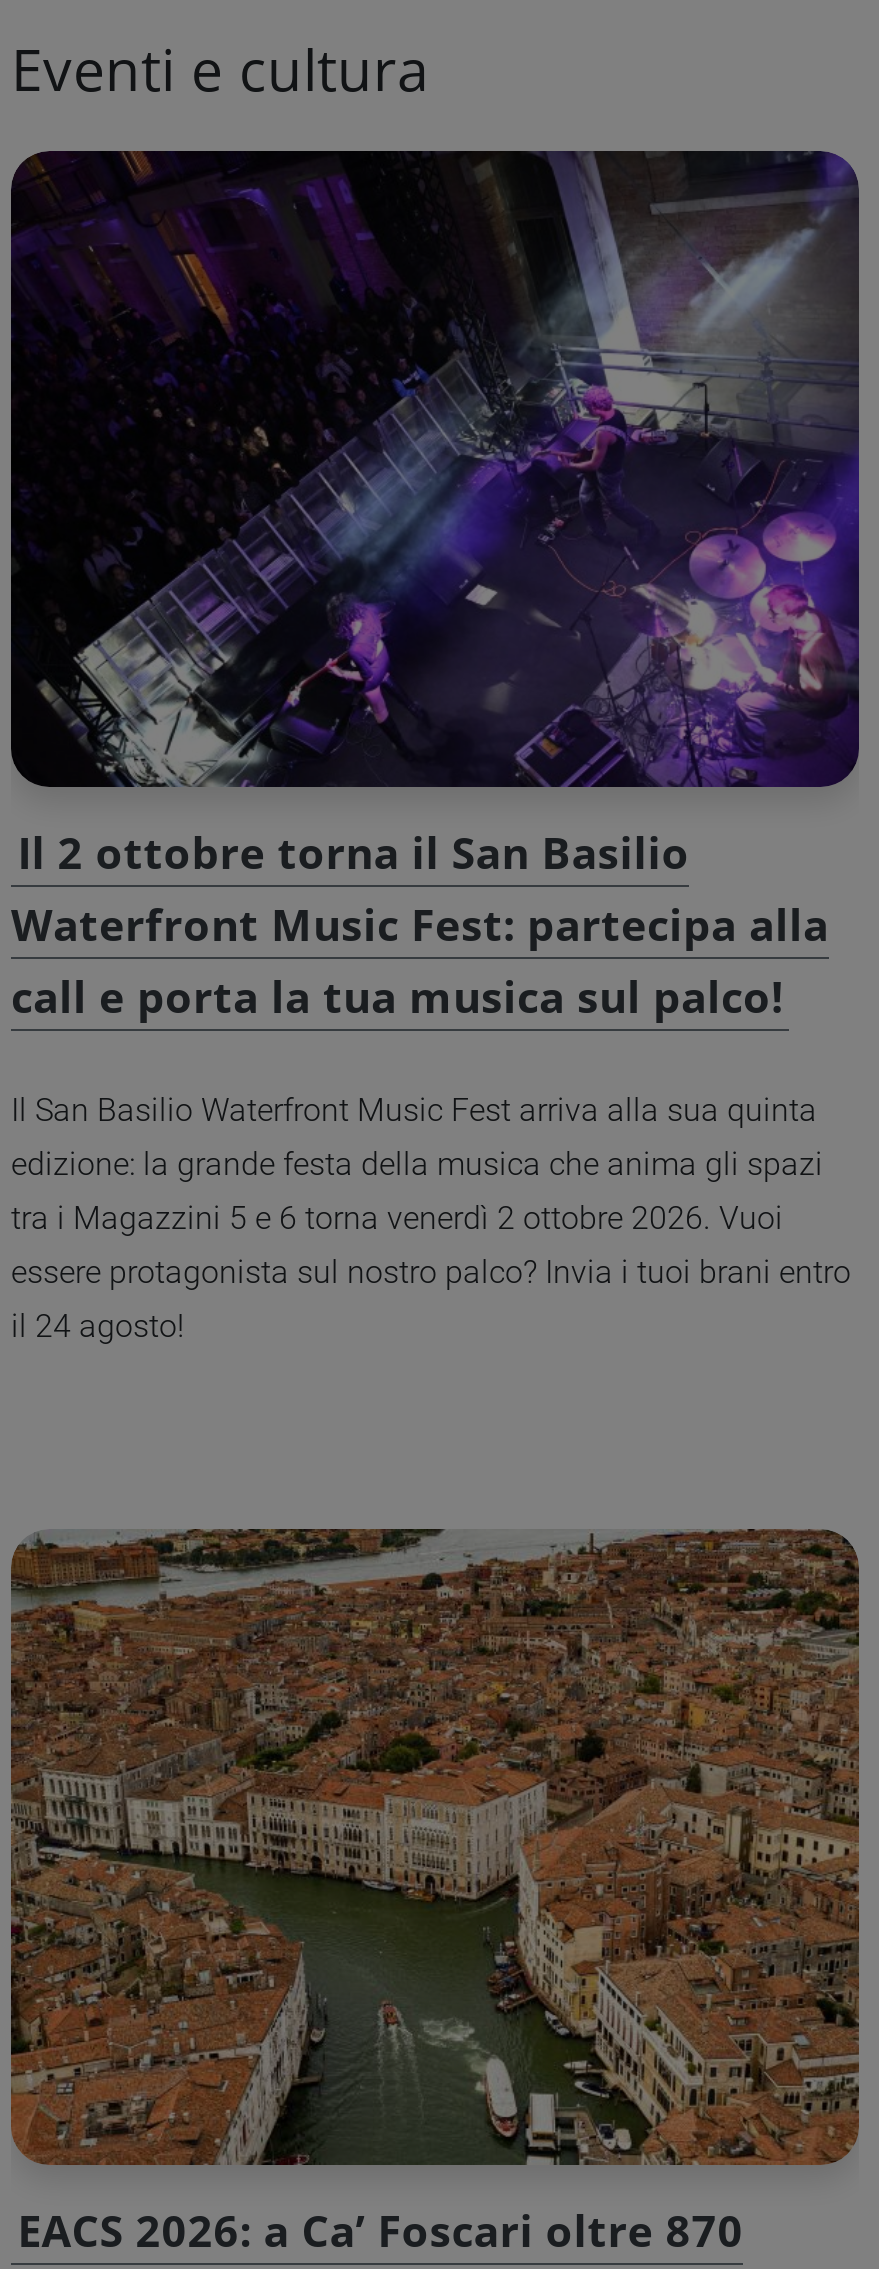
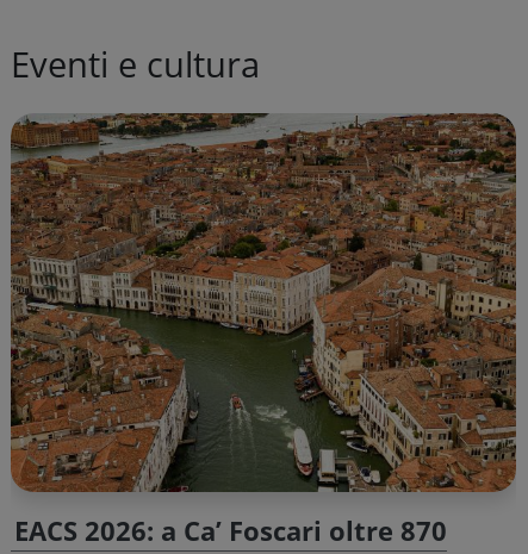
- [image]
- Il 2 ottobre torna il San Basilio
- Waterfront Music Fest: partecipa alla
- call e porta la tua musica sul palco!
- Il San Basilio Waterfront Music Fest arriva alla sua quinta
- edizione: la grande festa della musica che anima gli spazi
- tra i Magazzini 5 e 6 torna venerdì 2 ottobre 2026. Vuoi
- essere protagonista sul nostro palco? Invia i tuoi brani entro
- il 24 agosto!
